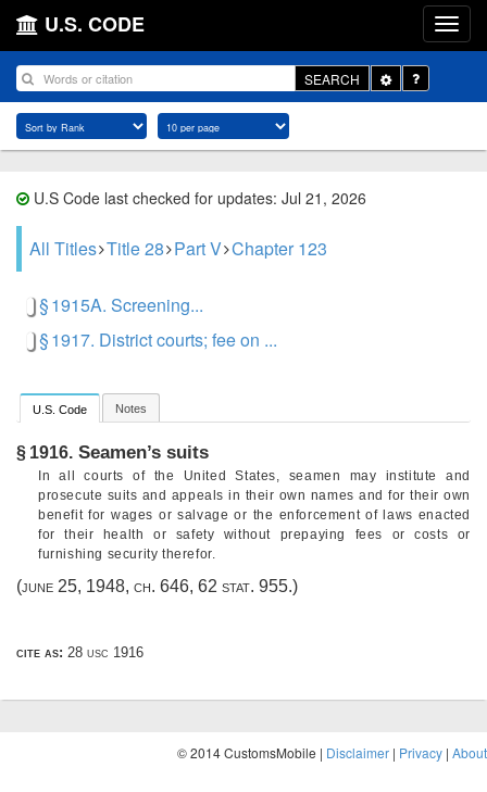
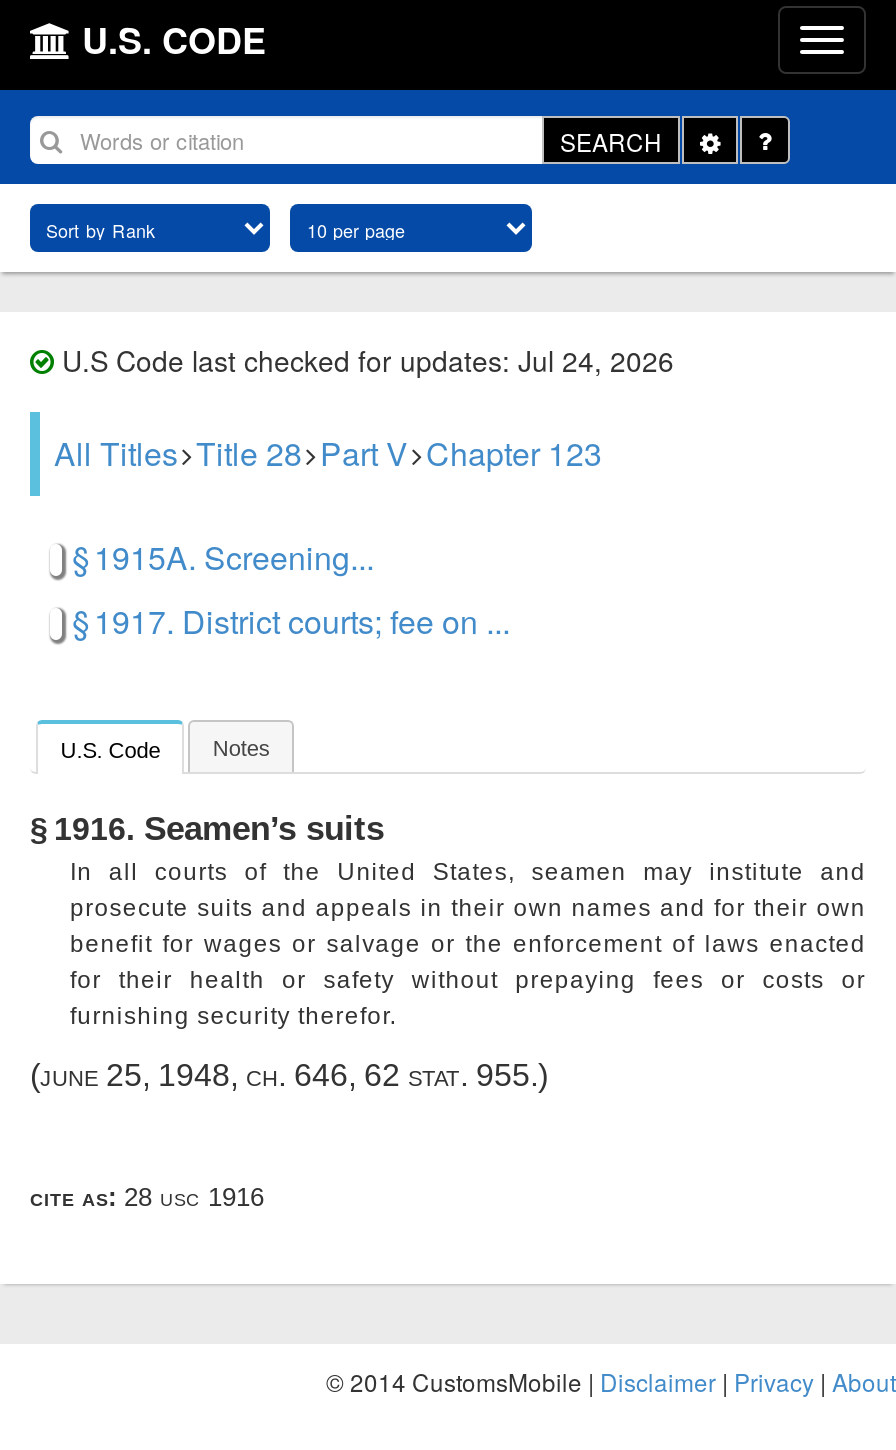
- U.S Code last checked for updates: Jul 21, 2026
+ U.S Code last checked for updates: Jul 24, 2026
